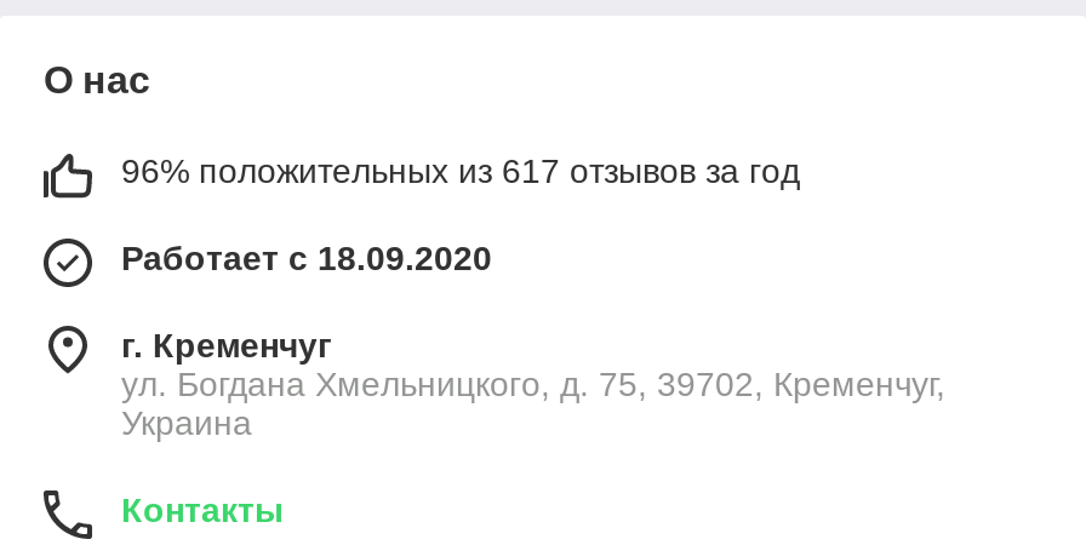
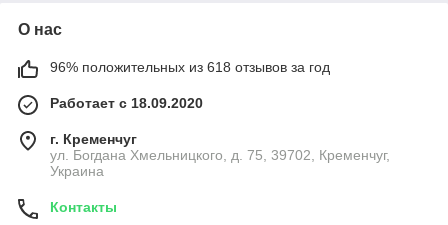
- 96% положительных из 617 отзывов за год
+ 96% положительных из 618 отзывов за год
